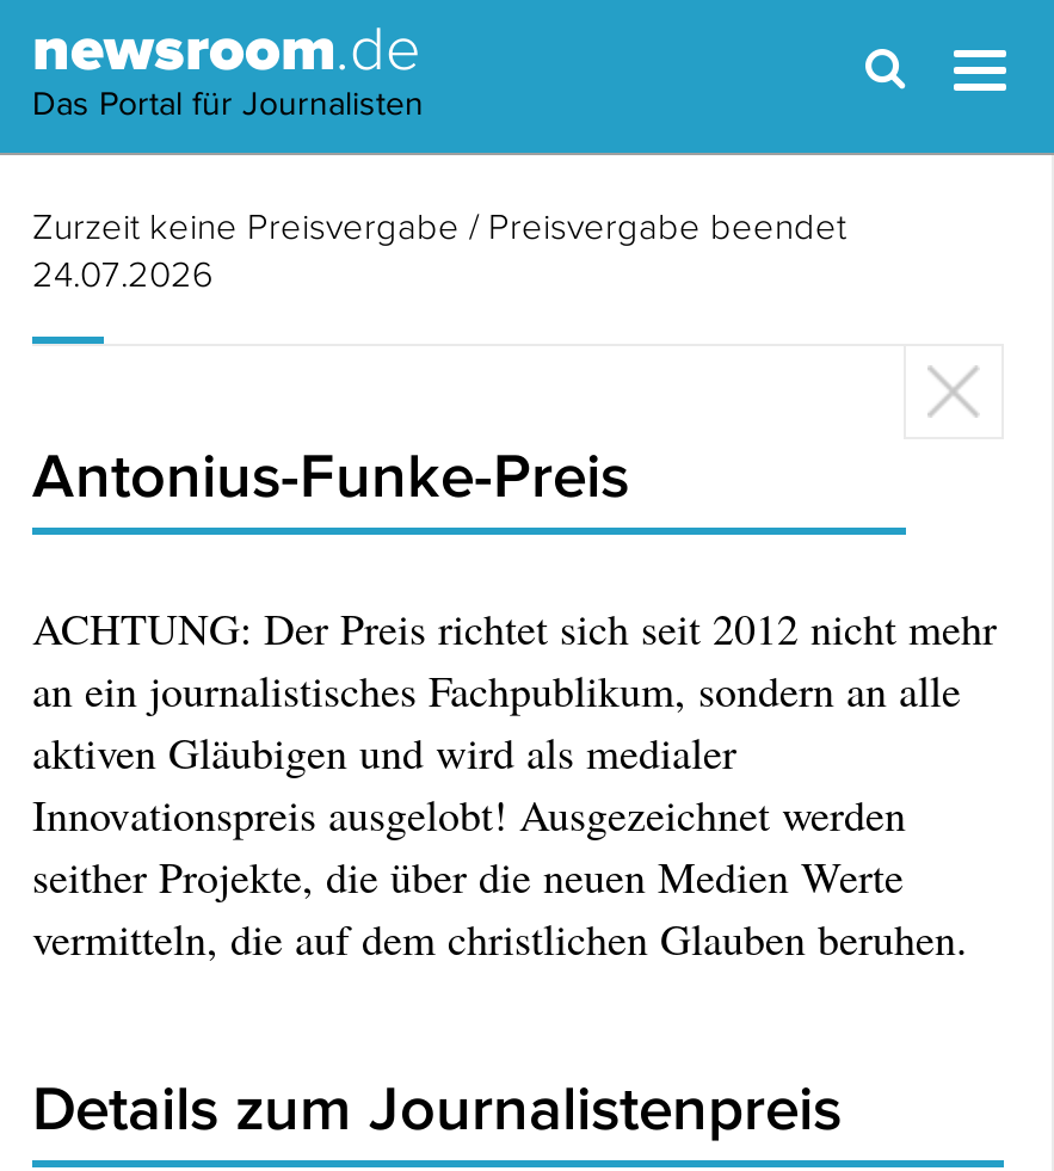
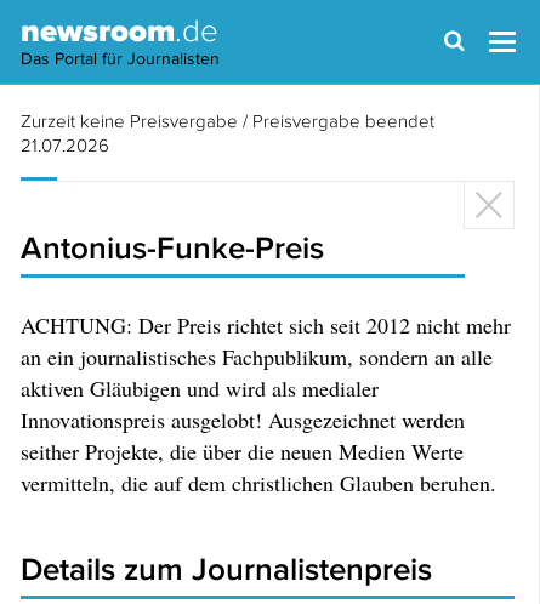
- 24.07.2026
+ 21.07.2026
